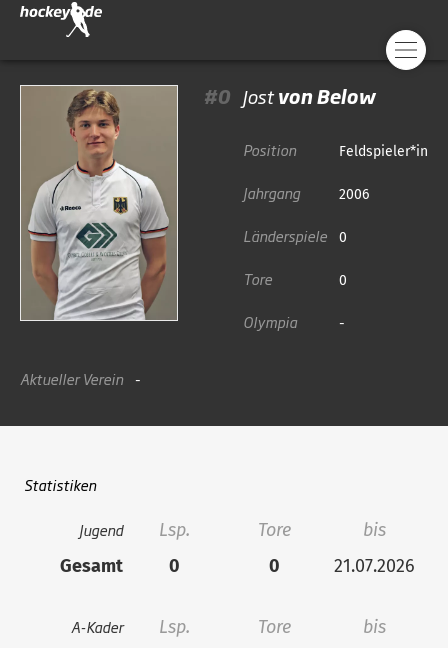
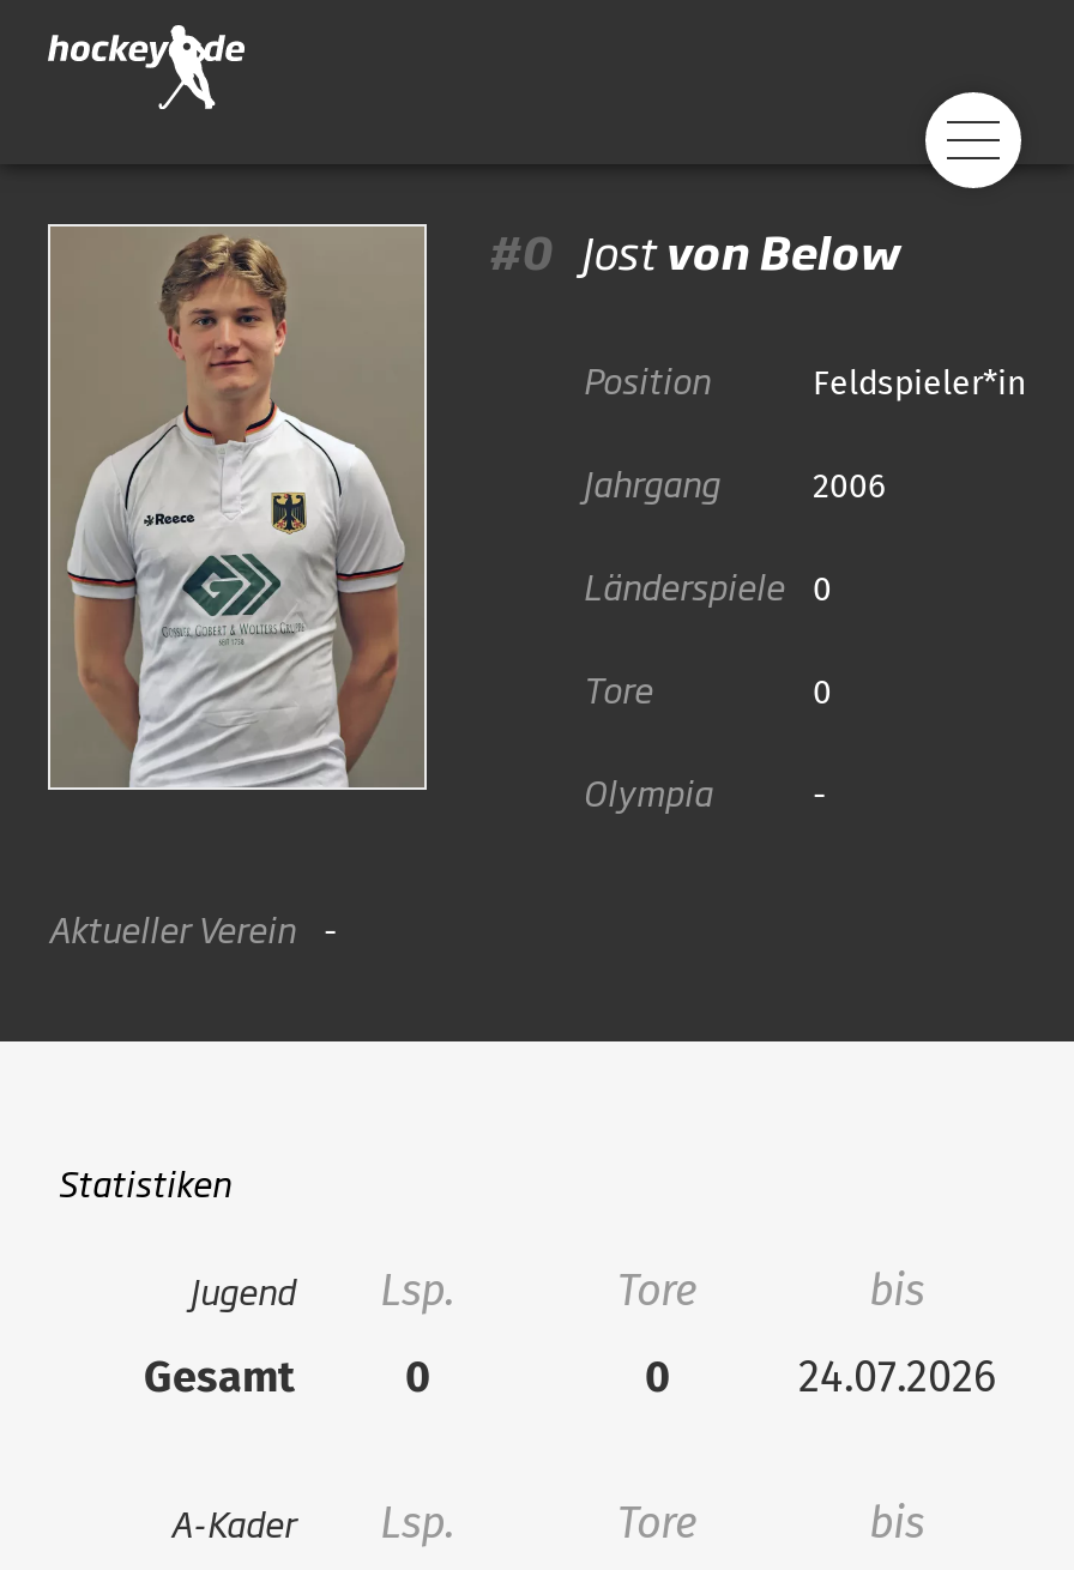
- 21.07.2026
+ 24.07.2026
